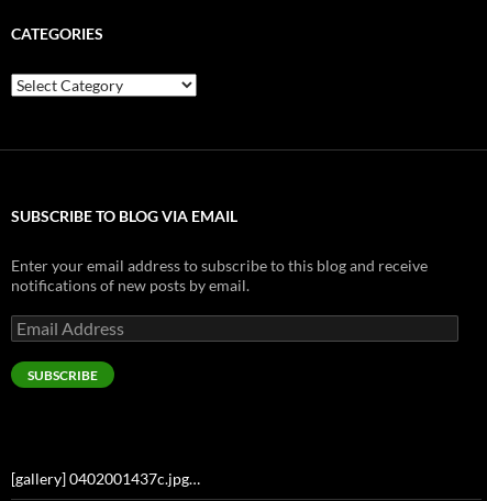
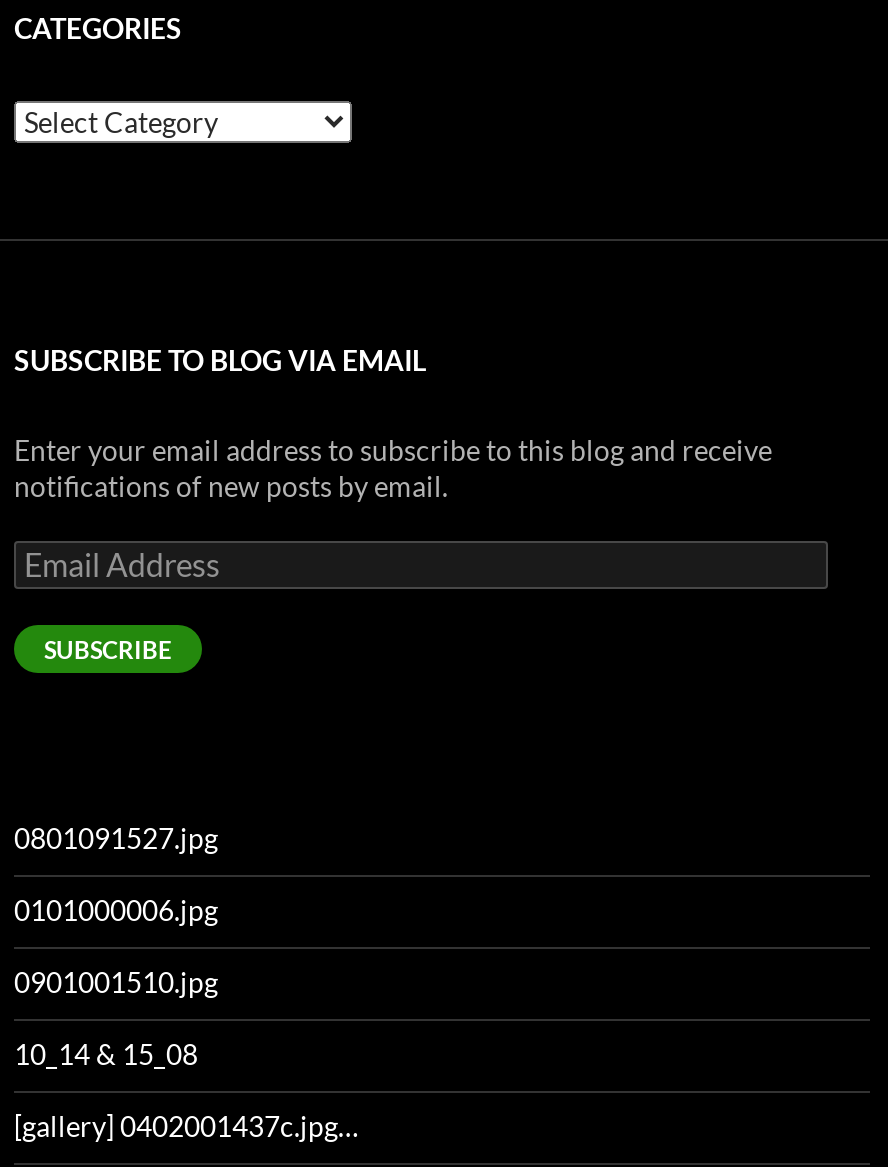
+ 0801091527.jpg
+ 0101000006.jpg
+ 0901001510.jpg
+ 10_14 & 15_08
